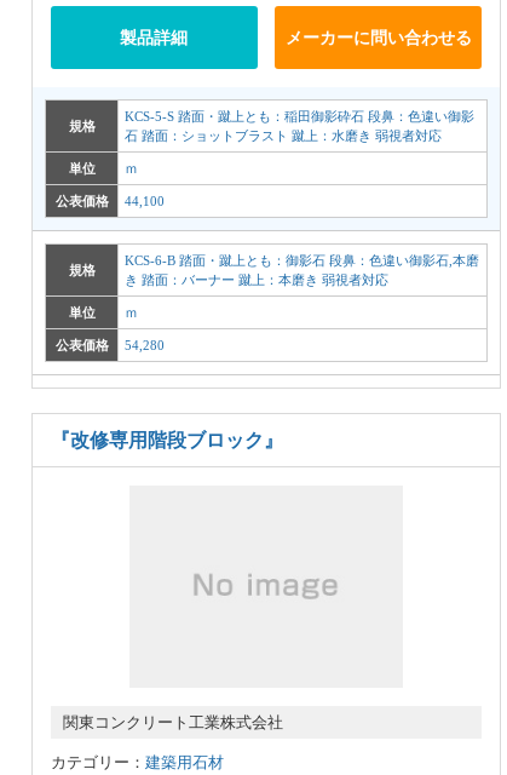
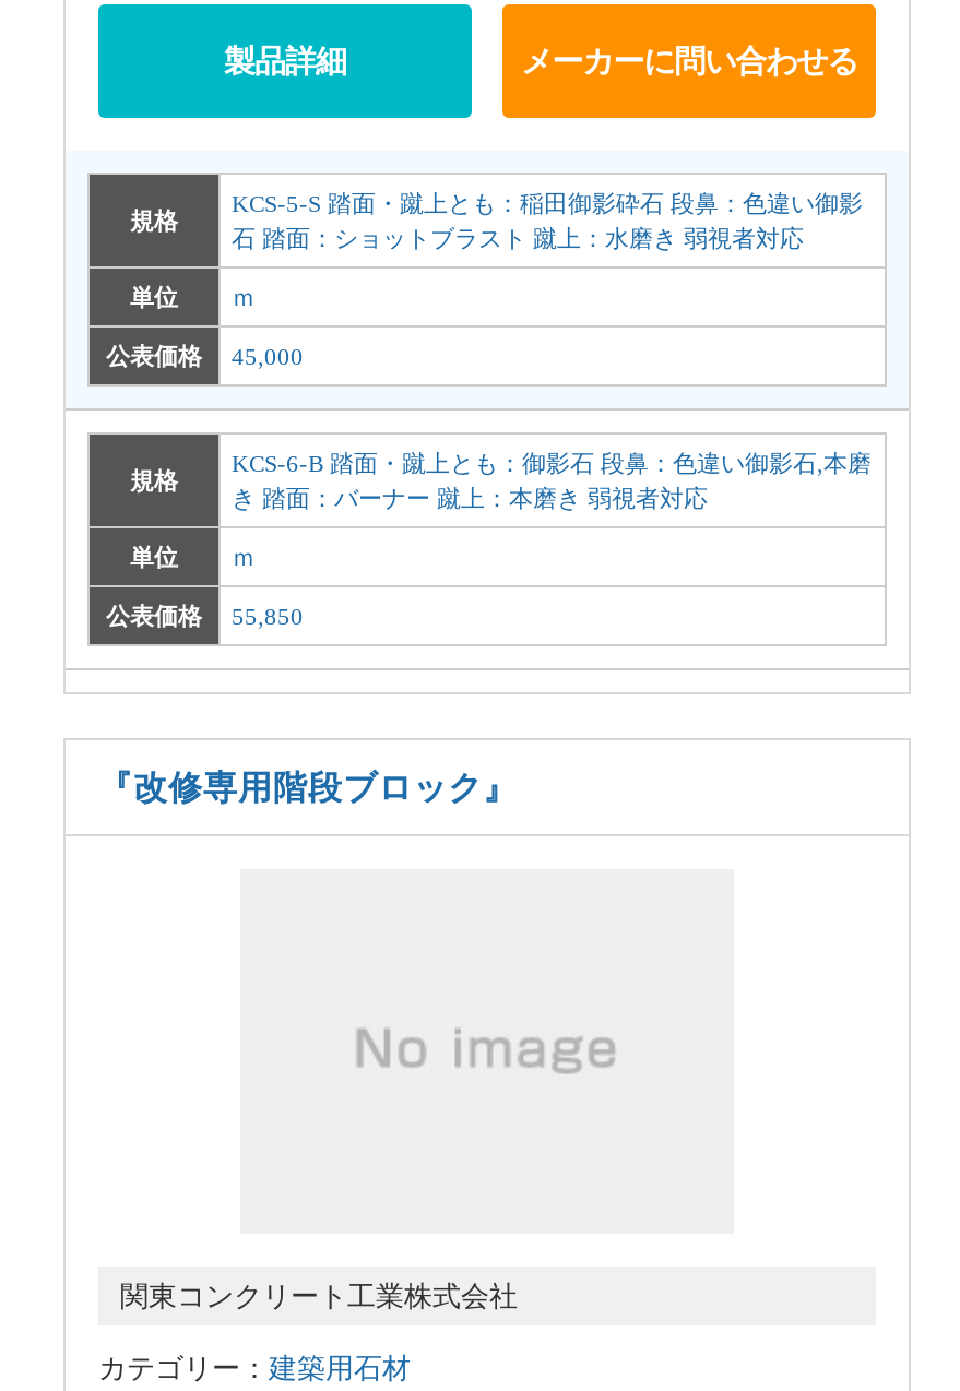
- 公表価格 44,100
+ 公表価格 45,000

- 公表価格 54,280
+ 公表価格 55,850
